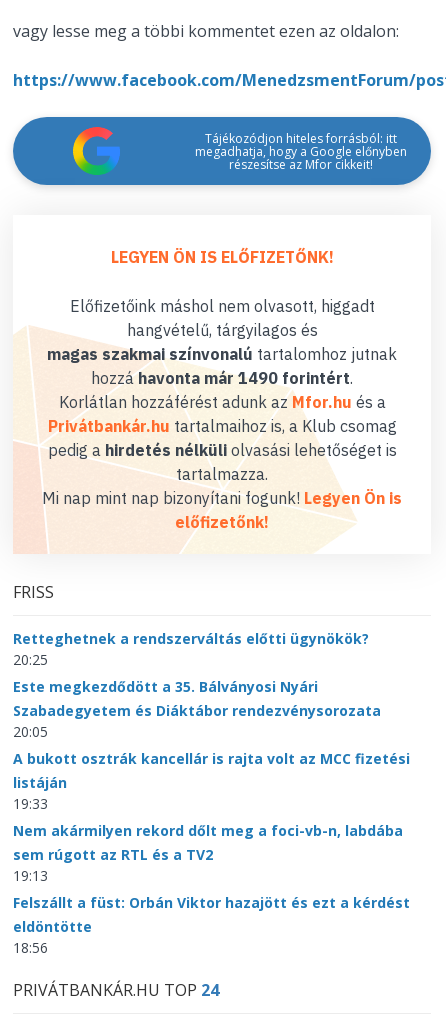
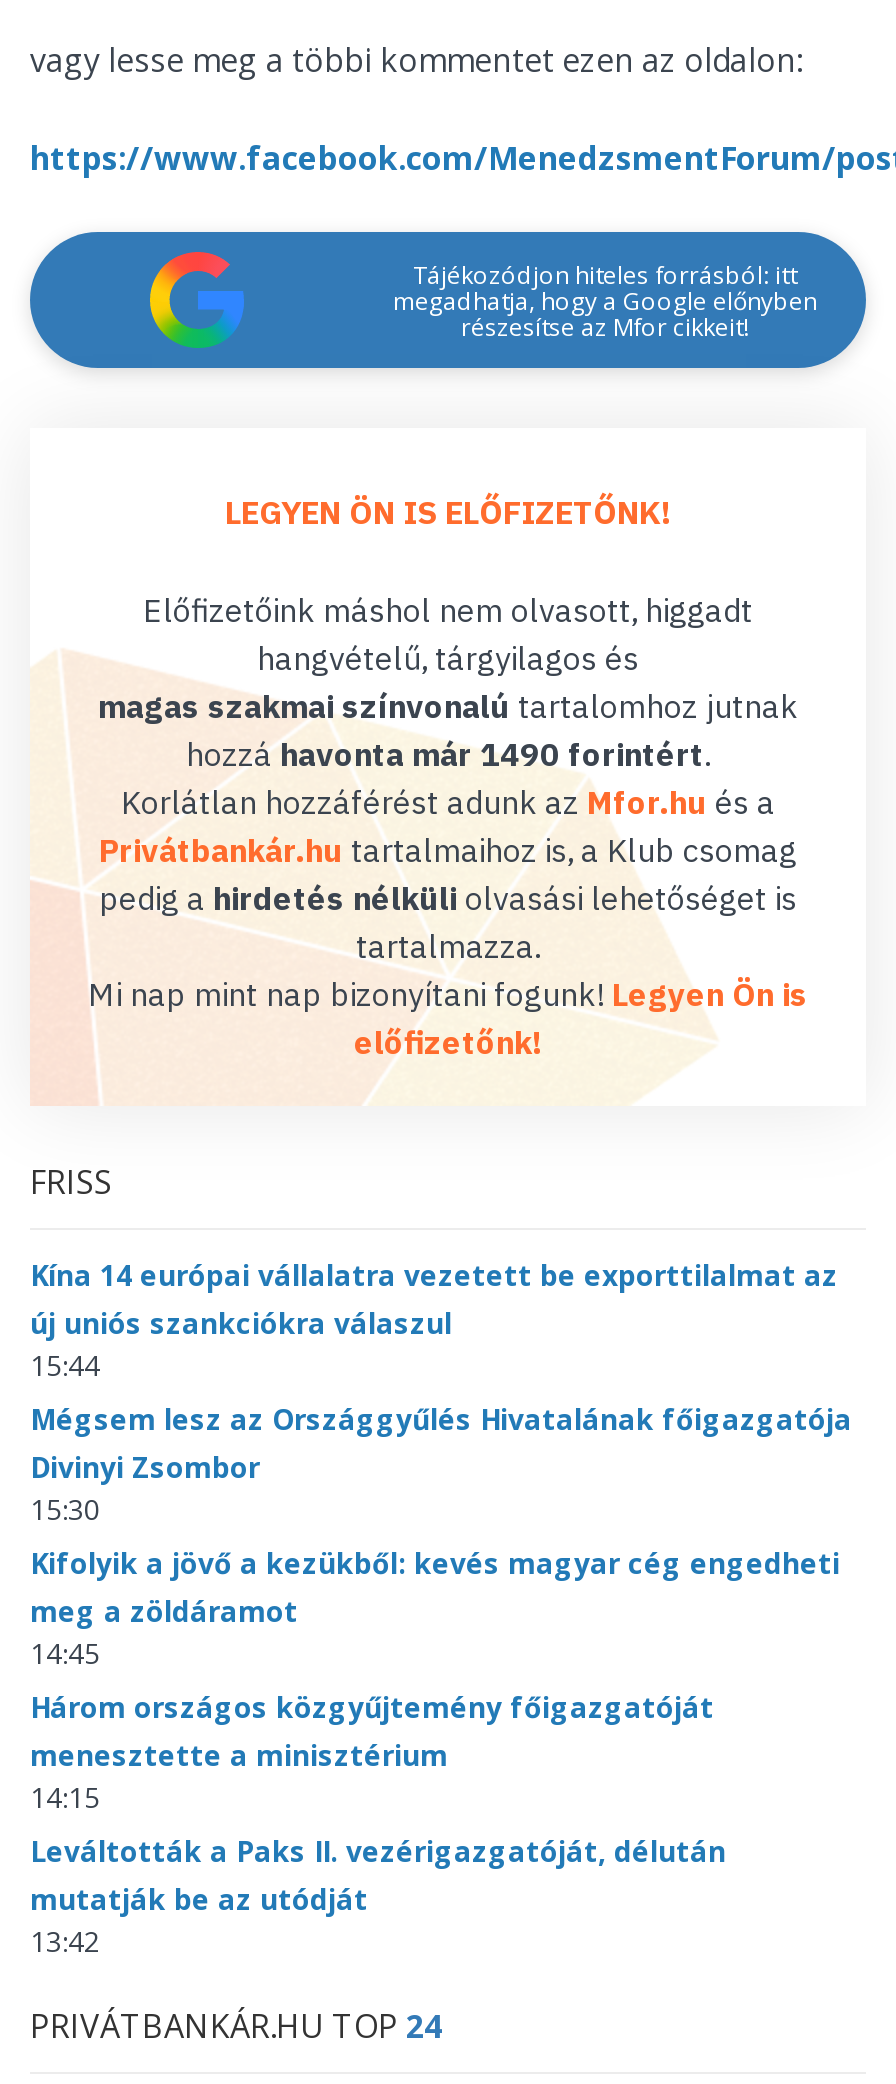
- Retteghetnek a rendszerváltás előtti ügynökök?
- 20:25
- Este megkezdődött a 35. Bálványosi Nyári
- Szabadegyetem és Diáktábor rendezvénysorozata
- 20:05
- A bukott osztrák kancellár is rajta volt az MCC fizetési
- listáján
- 19:33
- Nem akármilyen rekord dőlt meg a foci-vb-n, labdába
- sem rúgott az RTL és a TV2
- 19:13
- Felszállt a füst: Orbán Viktor hazajött és ezt a kérdést
- eldöntötte
- 18:56
+ Kína 14 európai vállalatra vezetett be exporttilalmat az
+ új uniós szankciókra válaszul
+ 15:44
+ Mégsem lesz az Országgyűlés Hivatalának főigazgatója
+ Divinyi Zsombor
+ 15:30
+ Kifolyik a jövő a kezükből: kevés magyar cég engedheti
+ meg a zöldáramot
+ 14:45
+ Három országos közgyűjtemény főigazgatóját
+ menesztette a minisztérium
+ 14:15
+ Leváltották a Paks II. vezérigazgatóját, délután
+ mutatják be az utódját
+ 13:42
